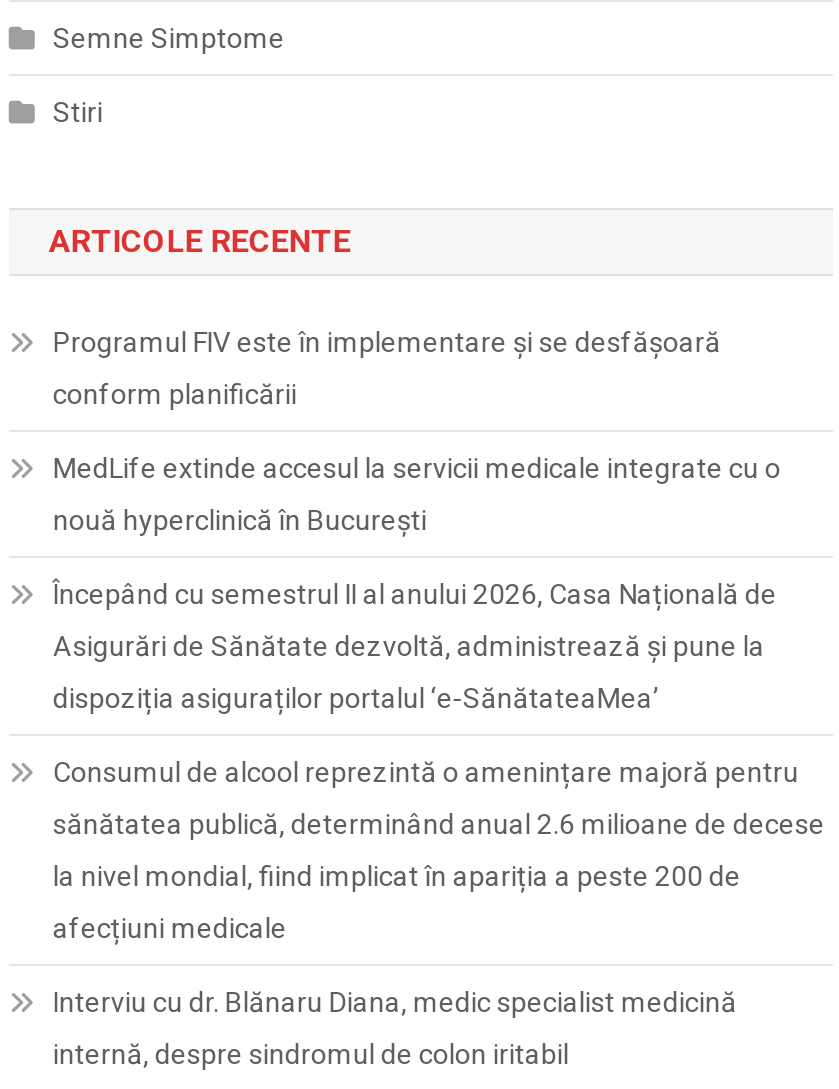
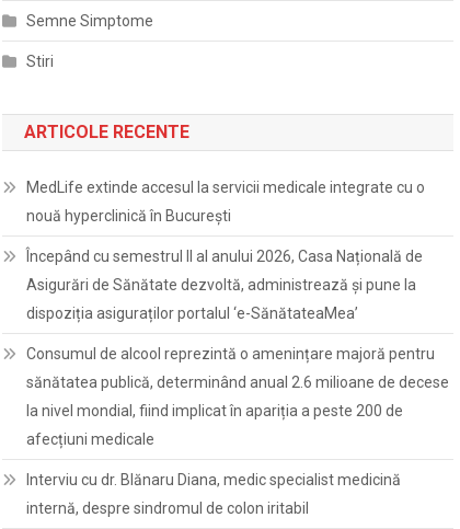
- Programul FIV este în implementare și se desfășoară
- conform planificării
